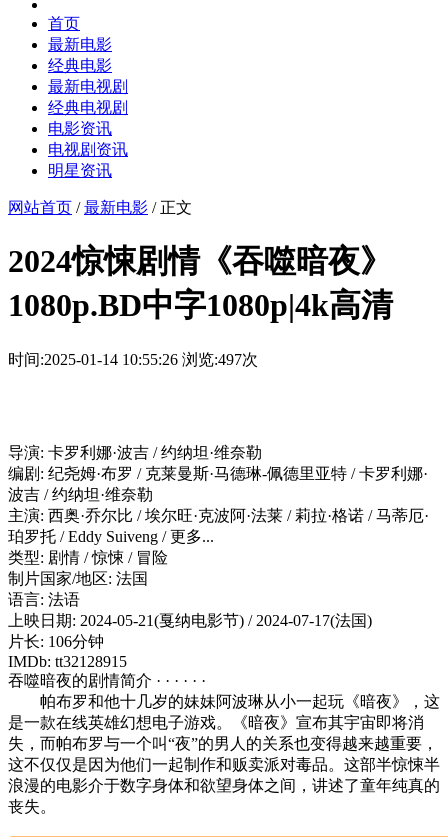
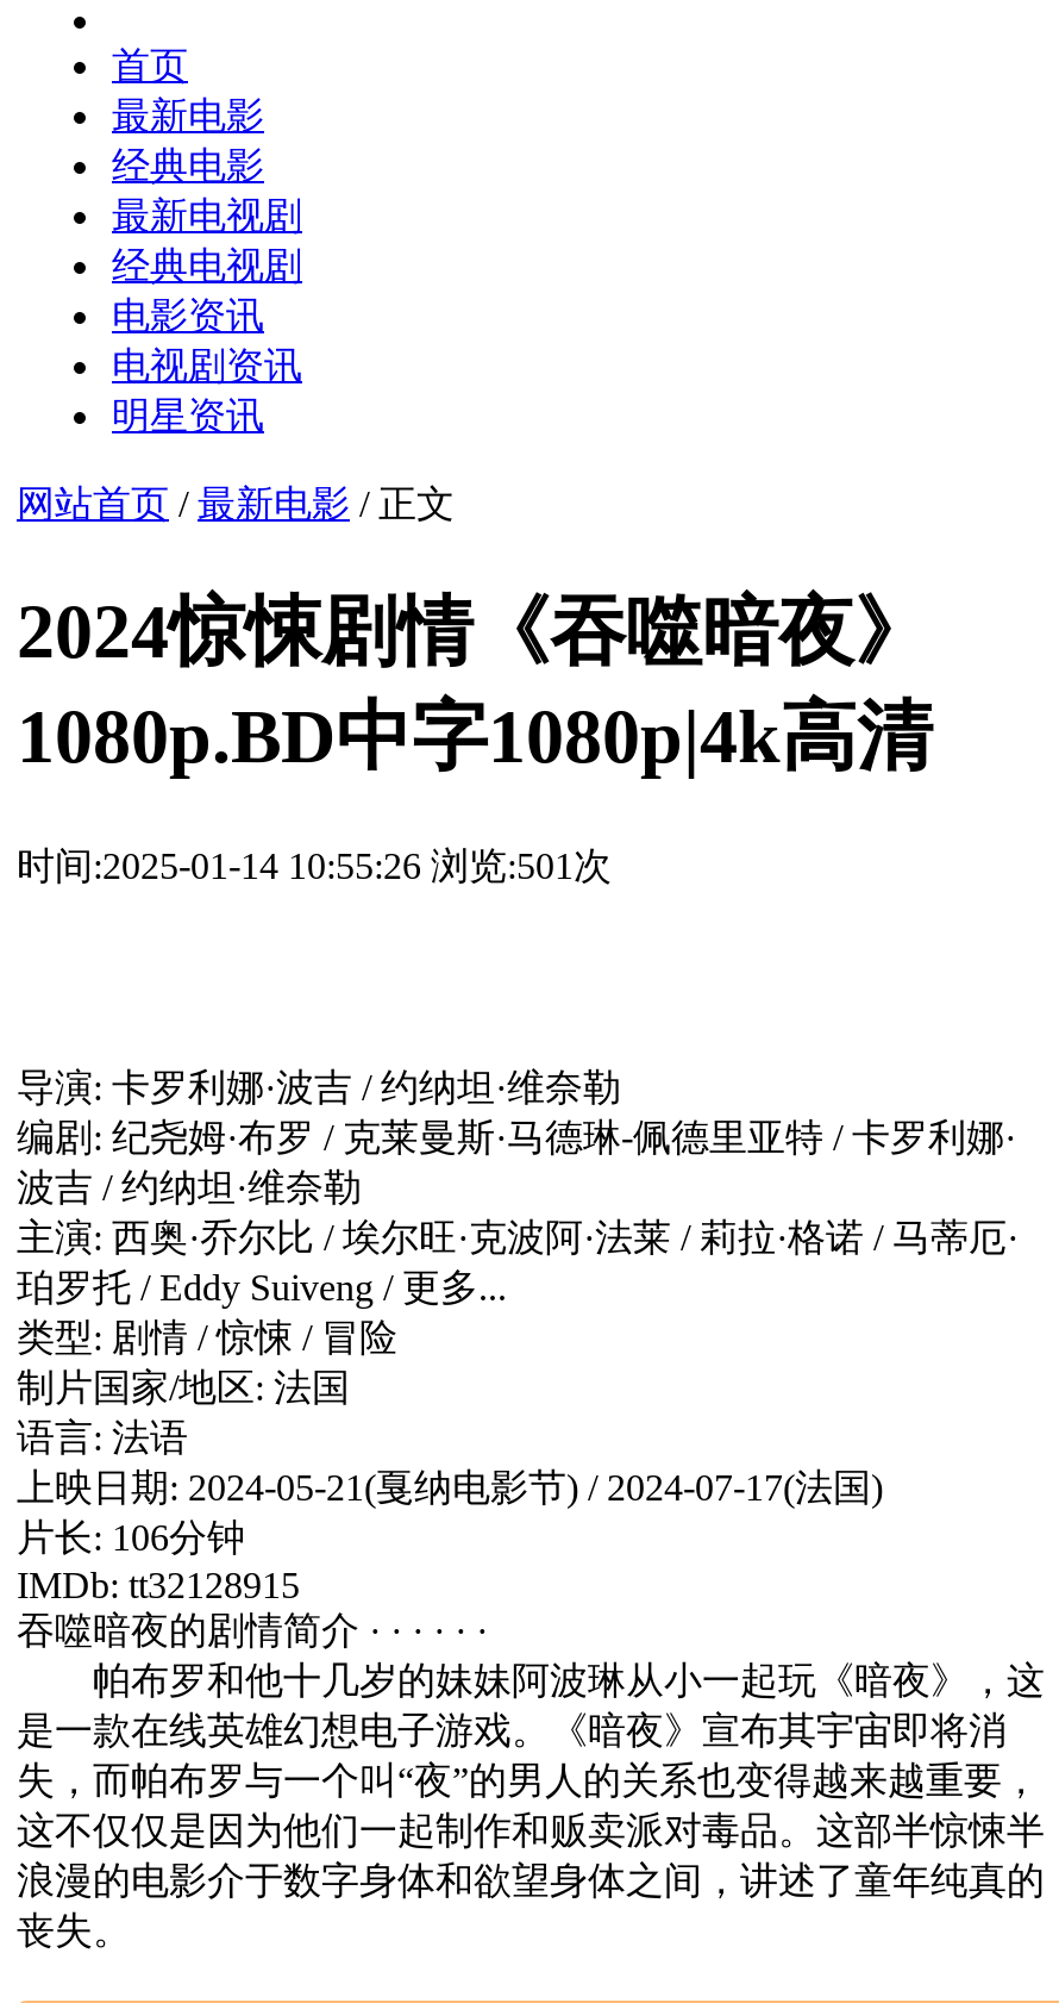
- 时间:2025-01-14 10:55:26 浏览:497次
+ 时间:2025-01-14 10:55:26 浏览:501次
